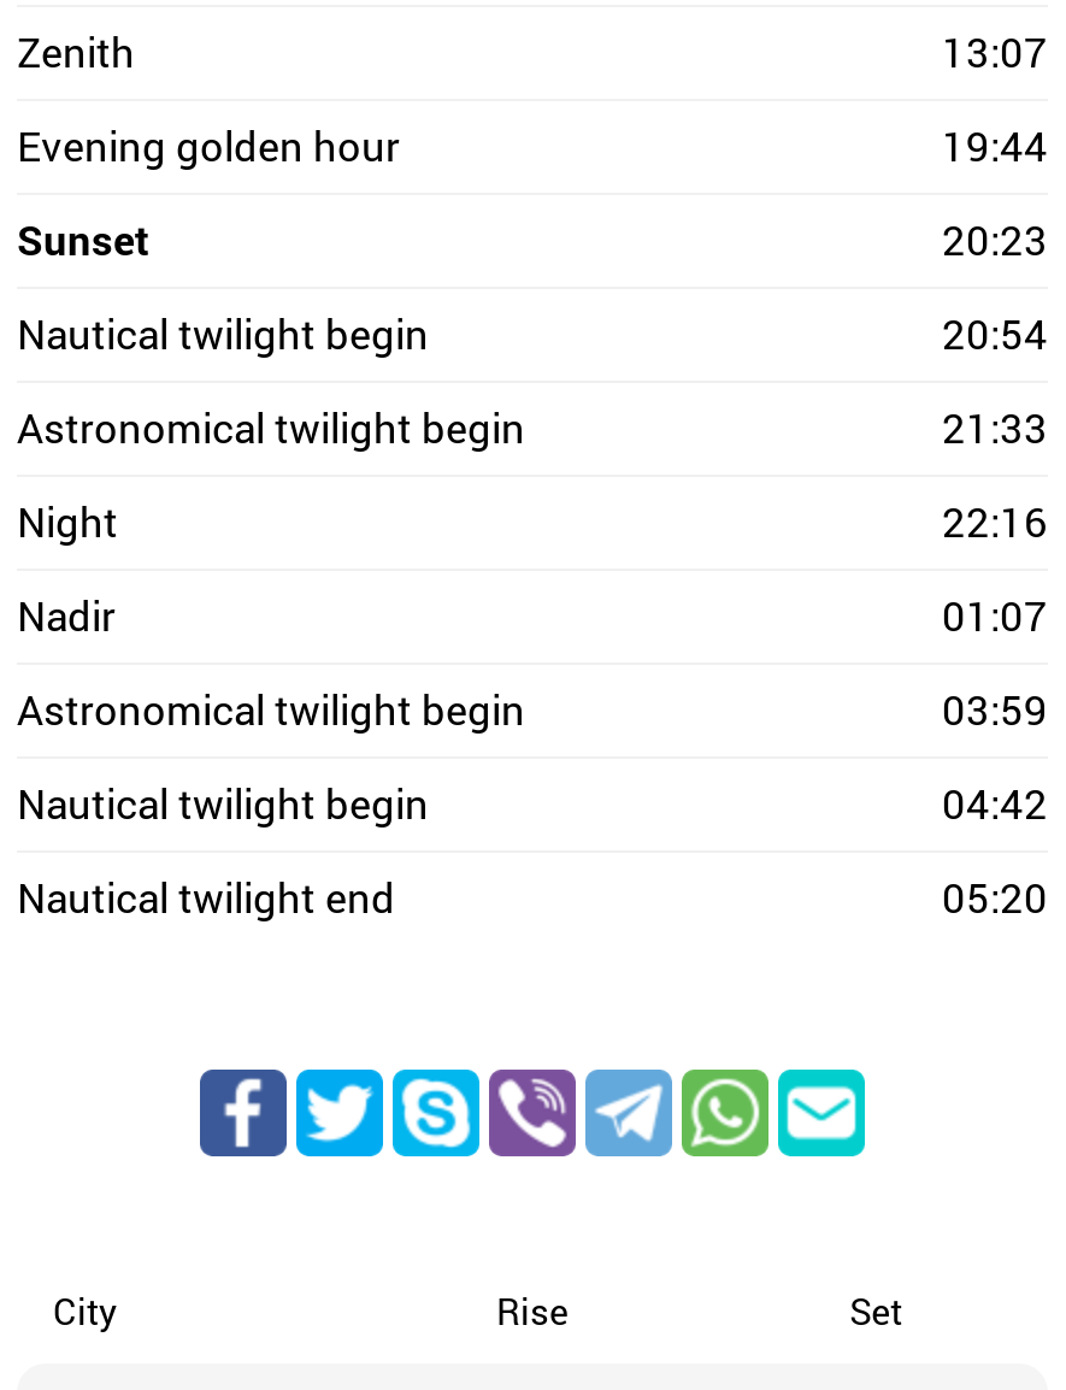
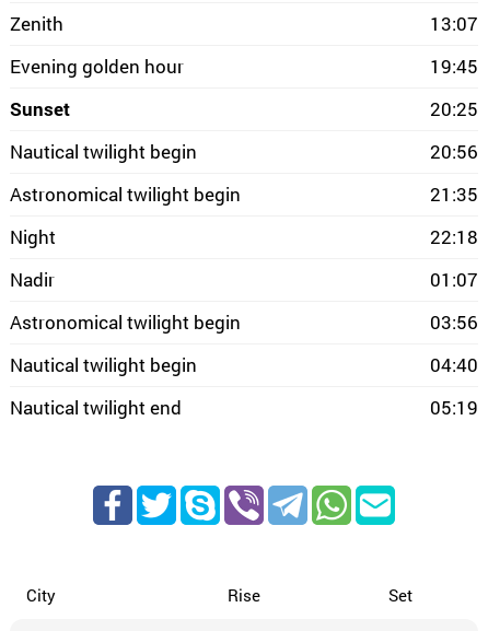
- 19:44
+ 19:45

- 20:23
+ 20:25

- 20:54
+ 20:56

- 21:33
+ 21:35

- 22:16
+ 22:18

- 03:59
+ 03:56

- 04:42
+ 04:40

- 05:20
+ 05:19
